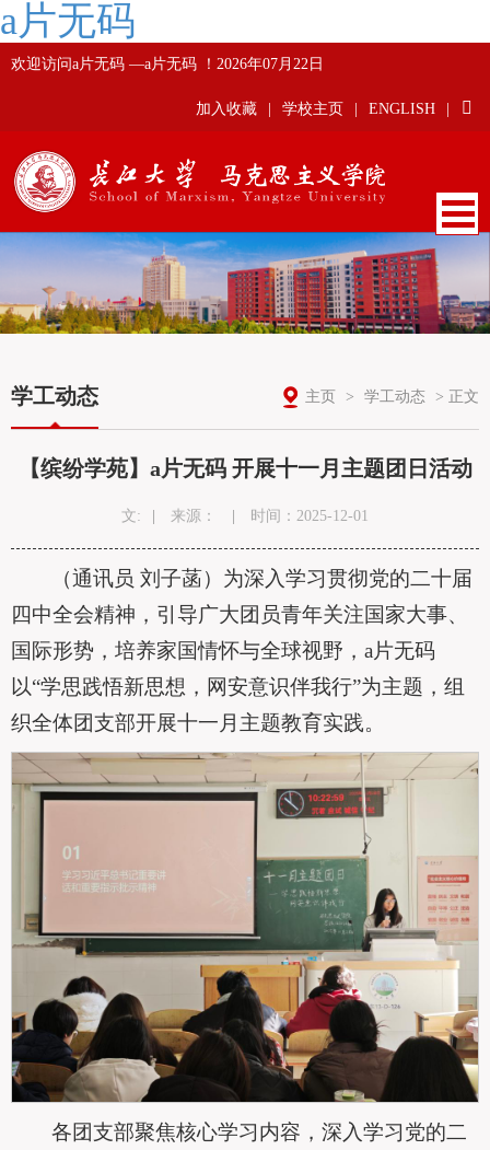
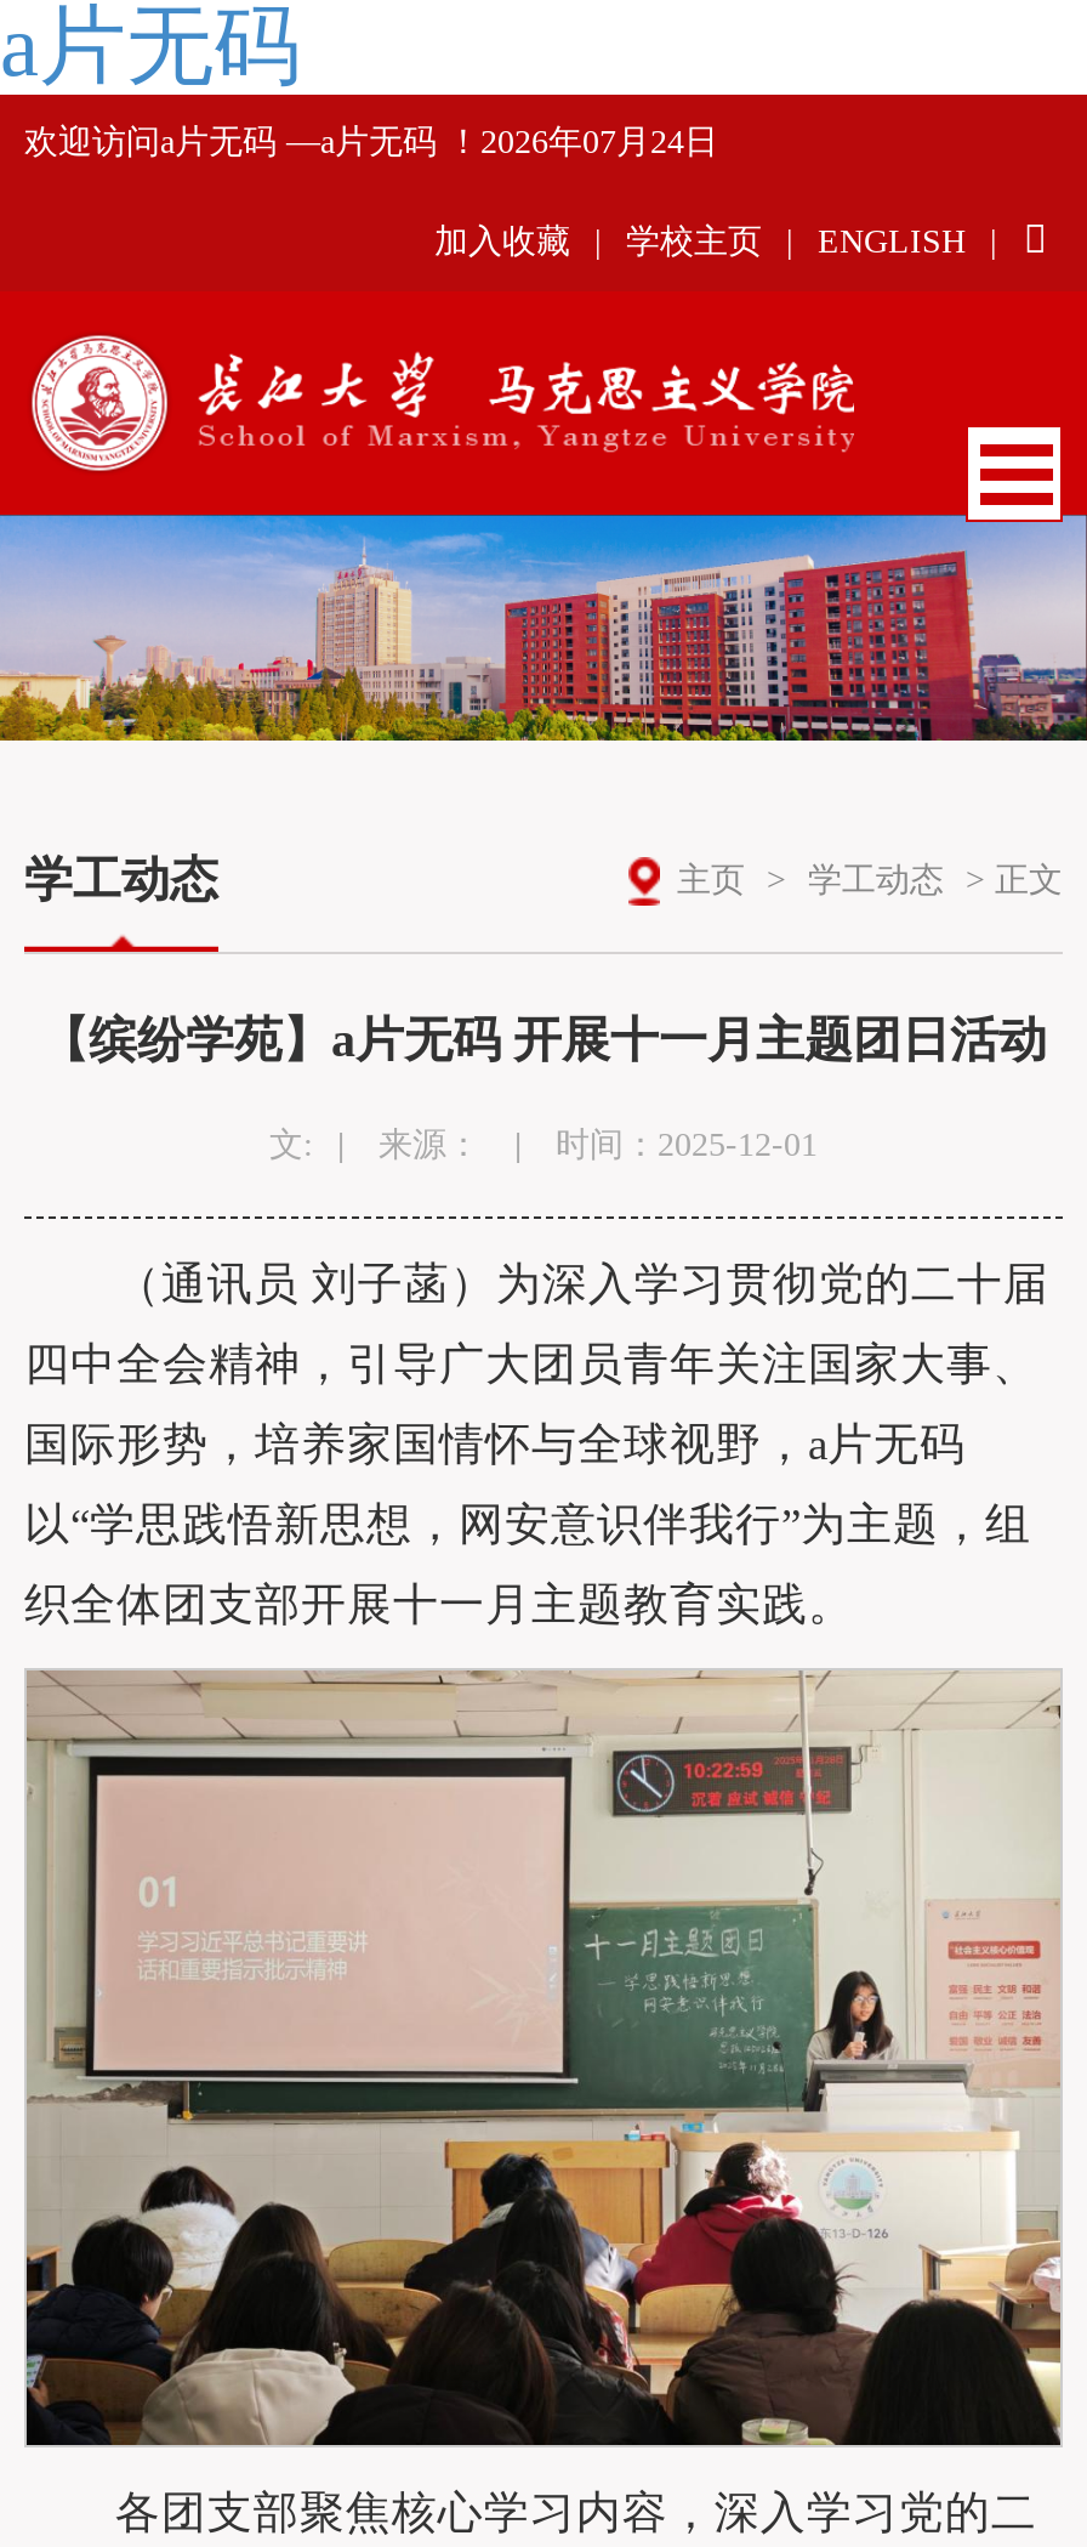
- 欢迎访问a片无码 —a片无码 ！2026年07月22日
+ 欢迎访问a片无码 —a片无码 ！2026年07月24日
